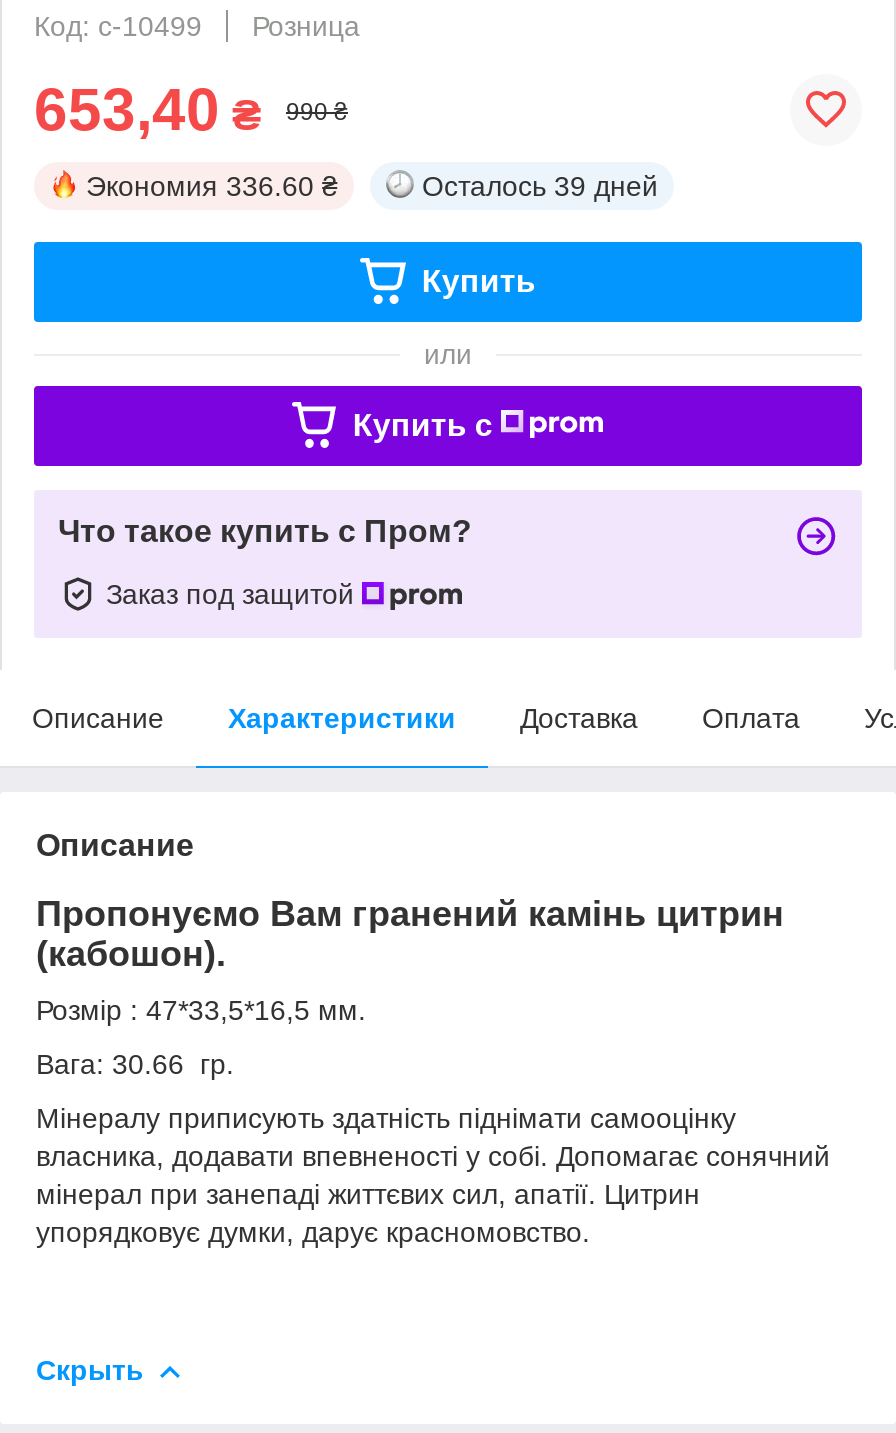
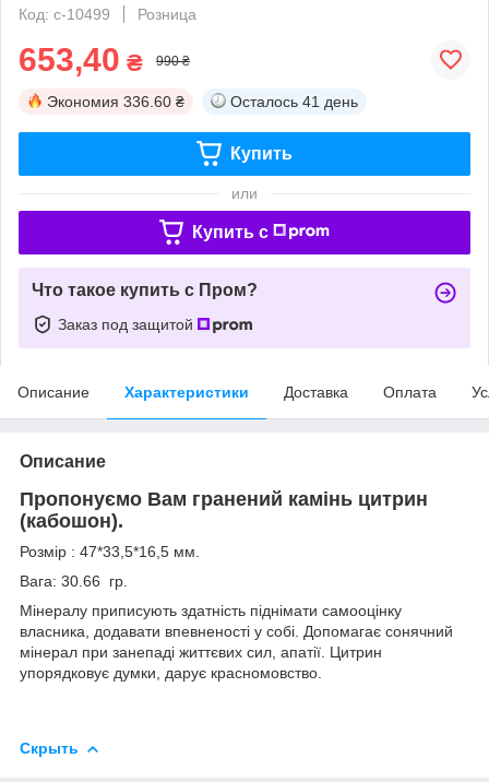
- Осталось 39 дней
+ Осталось 41 день
